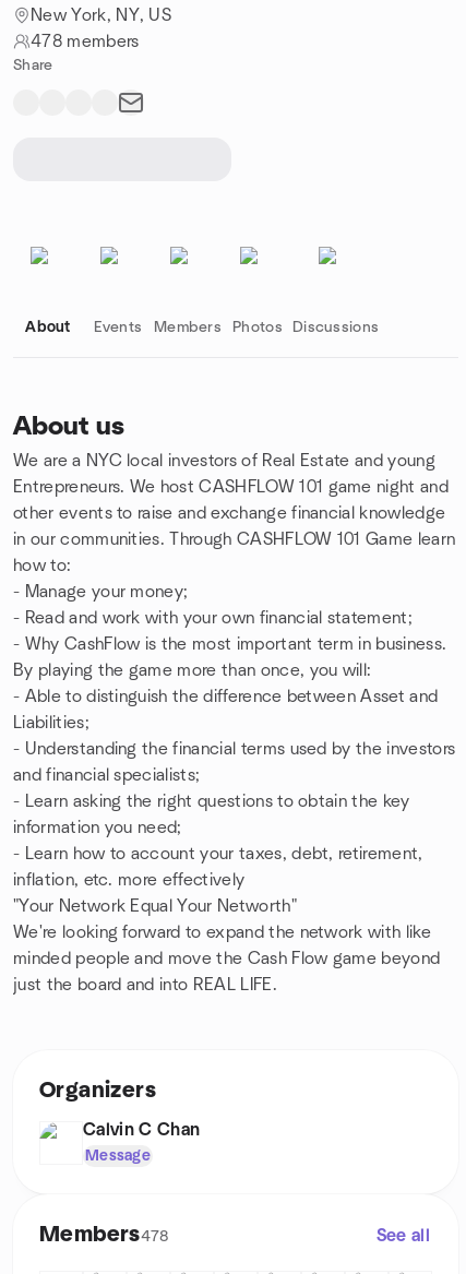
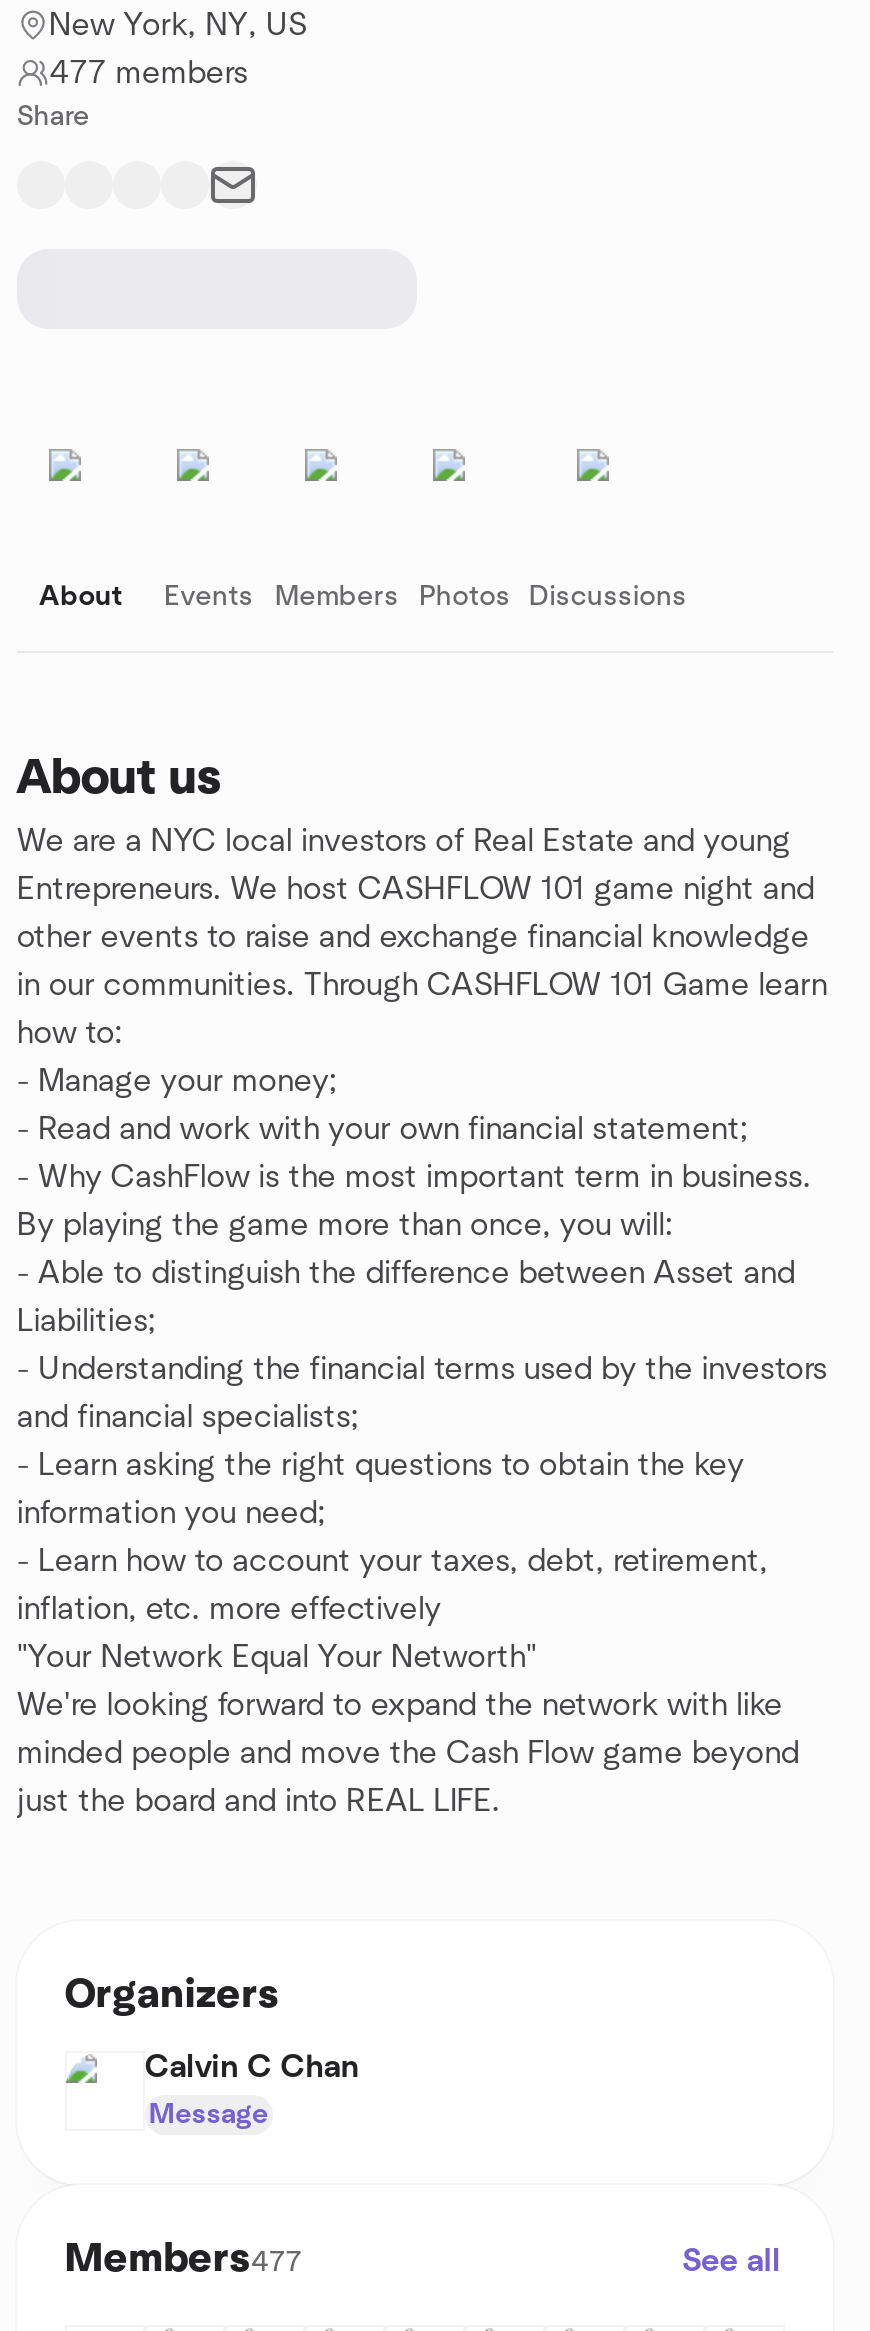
- 478 members
+ 477 members

- Members478
+ Members477
